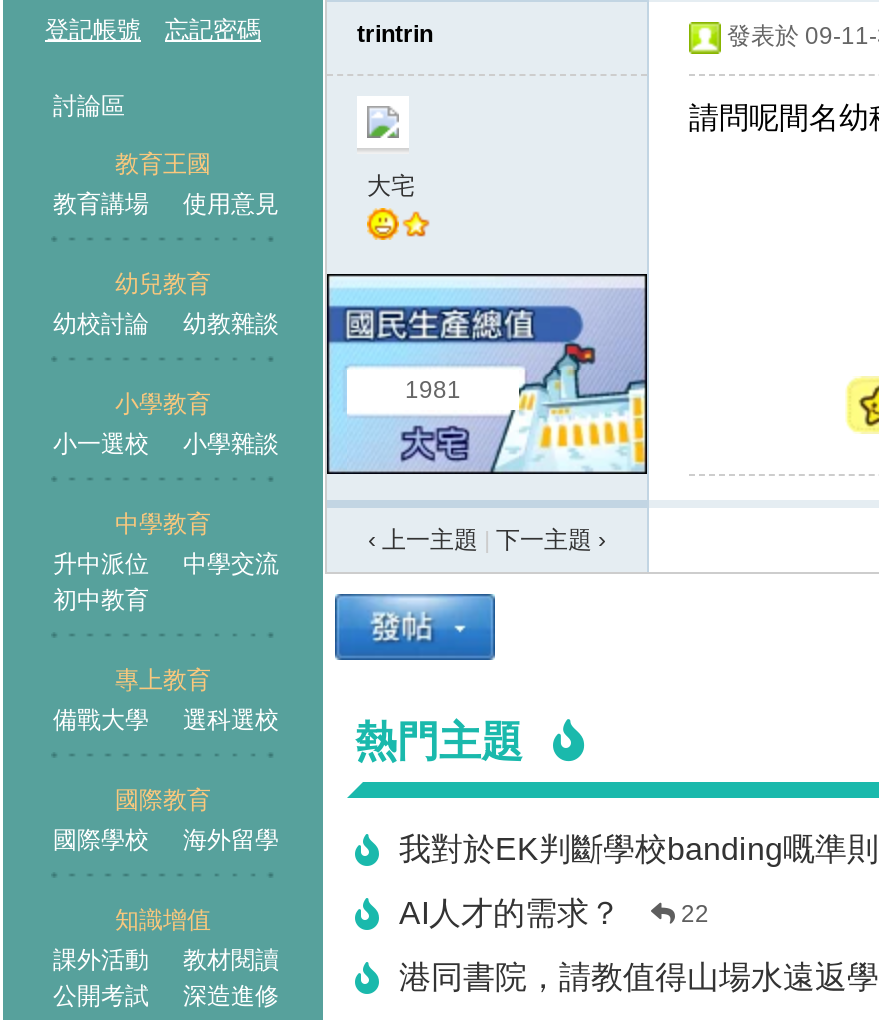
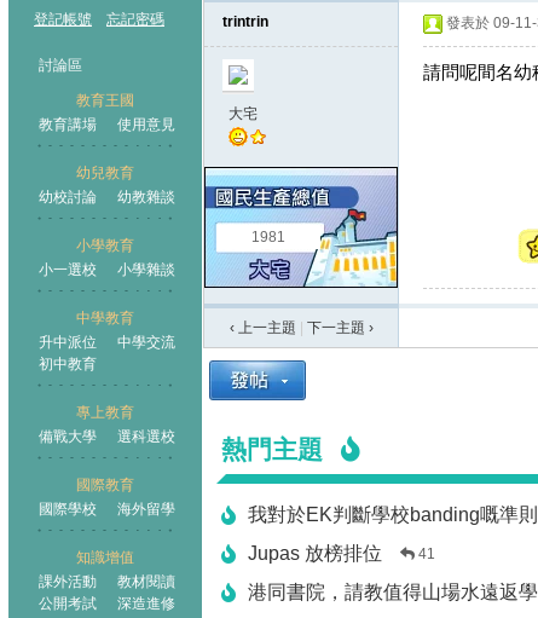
- AI人才的需求？
- 22
+ Jupas 放榜排位
+ 41
